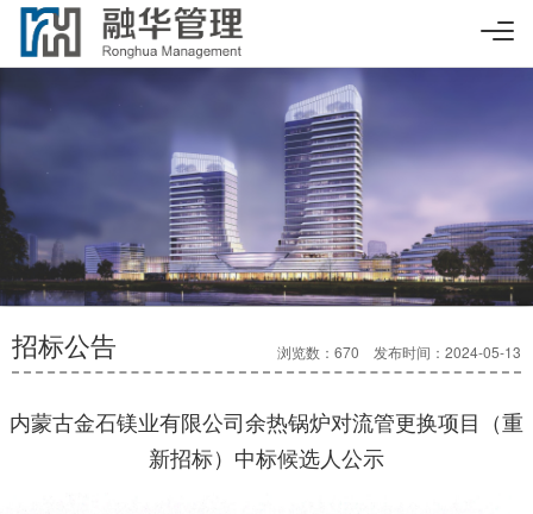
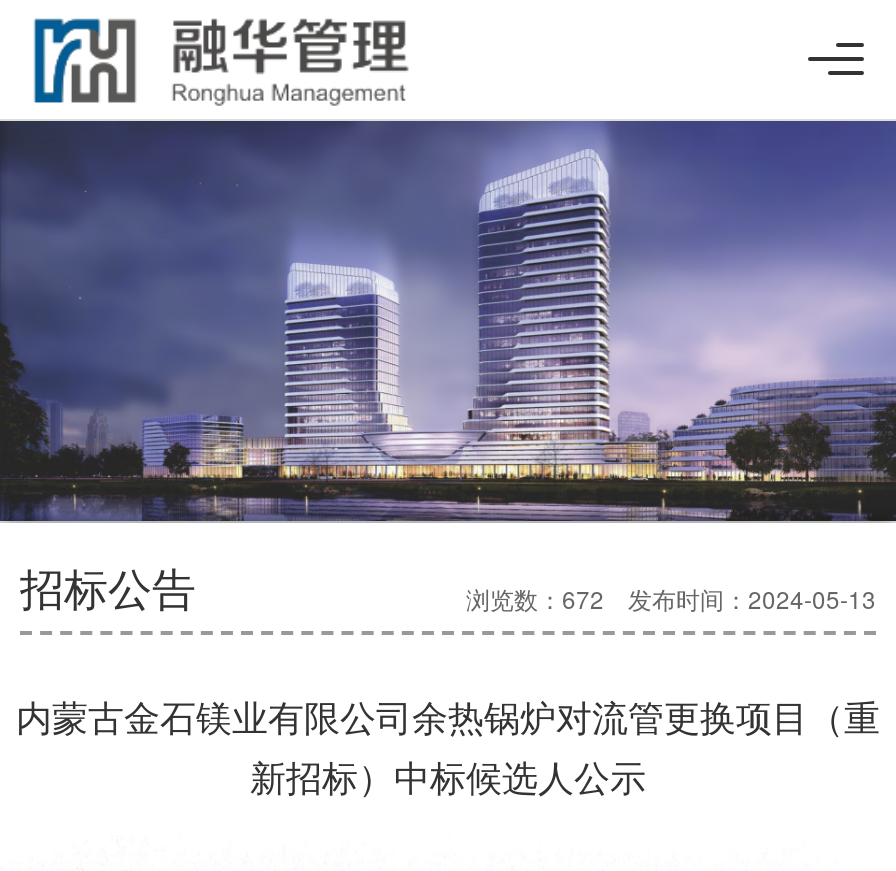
- 浏览数：670 发布时间：2024-05-13
+ 浏览数：672 发布时间：2024-05-13
